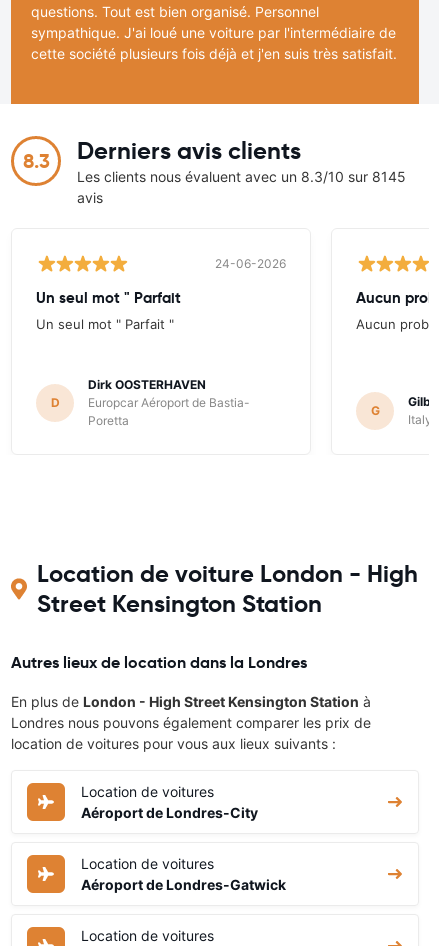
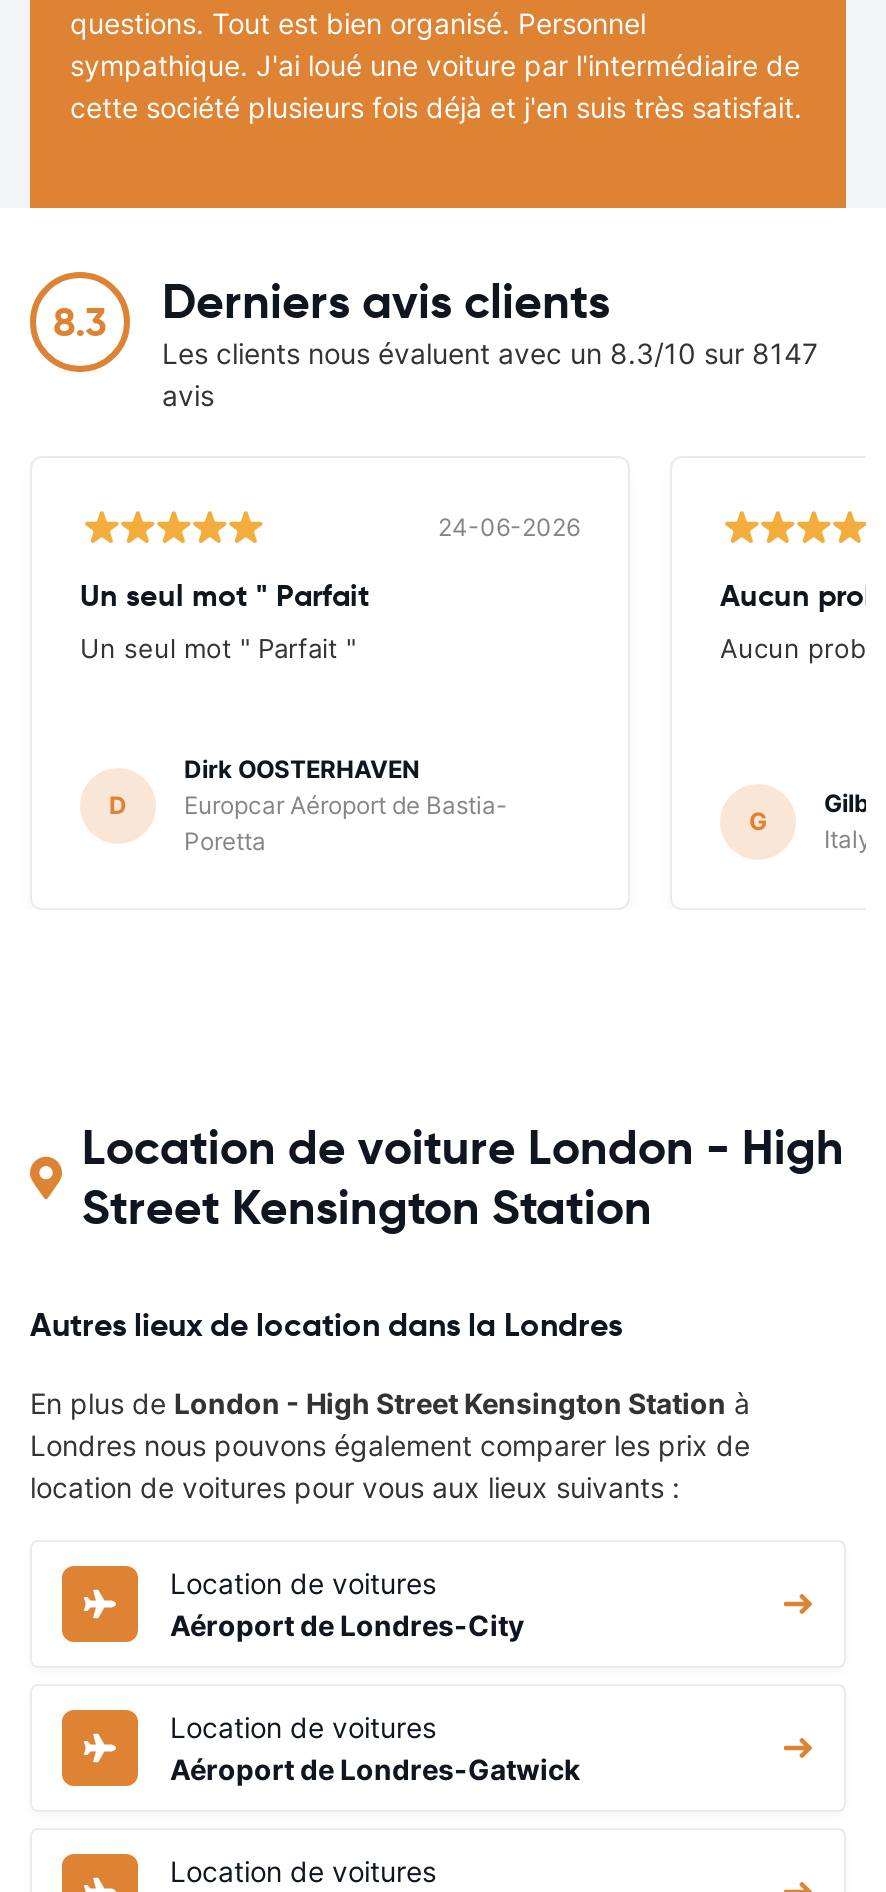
- Les clients nous évaluent avec un 8.3/10 sur 8145
+ Les clients nous évaluent avec un 8.3/10 sur 8147
